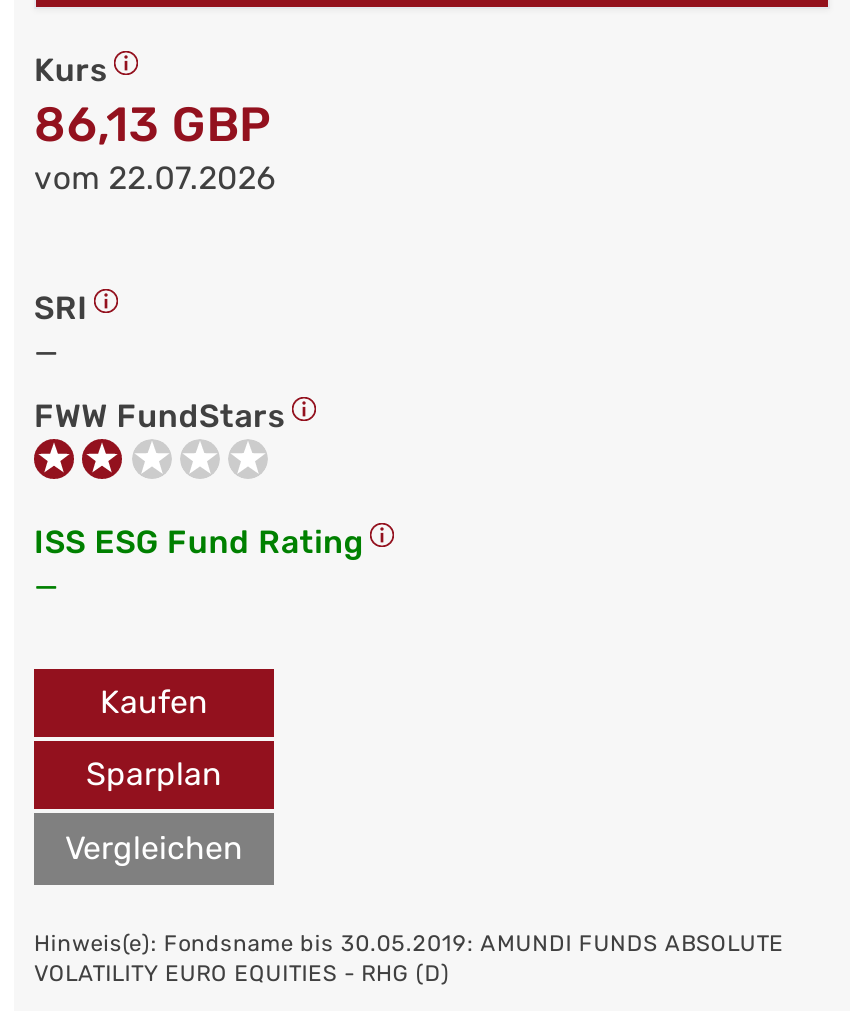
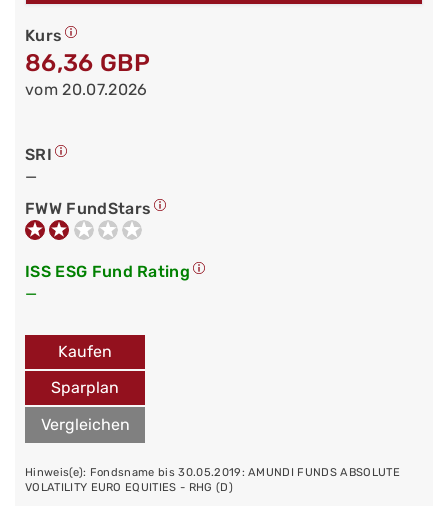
- 86,13 GBP
+ 86,36 GBP

- vom 22.07.2026
+ vom 20.07.2026
